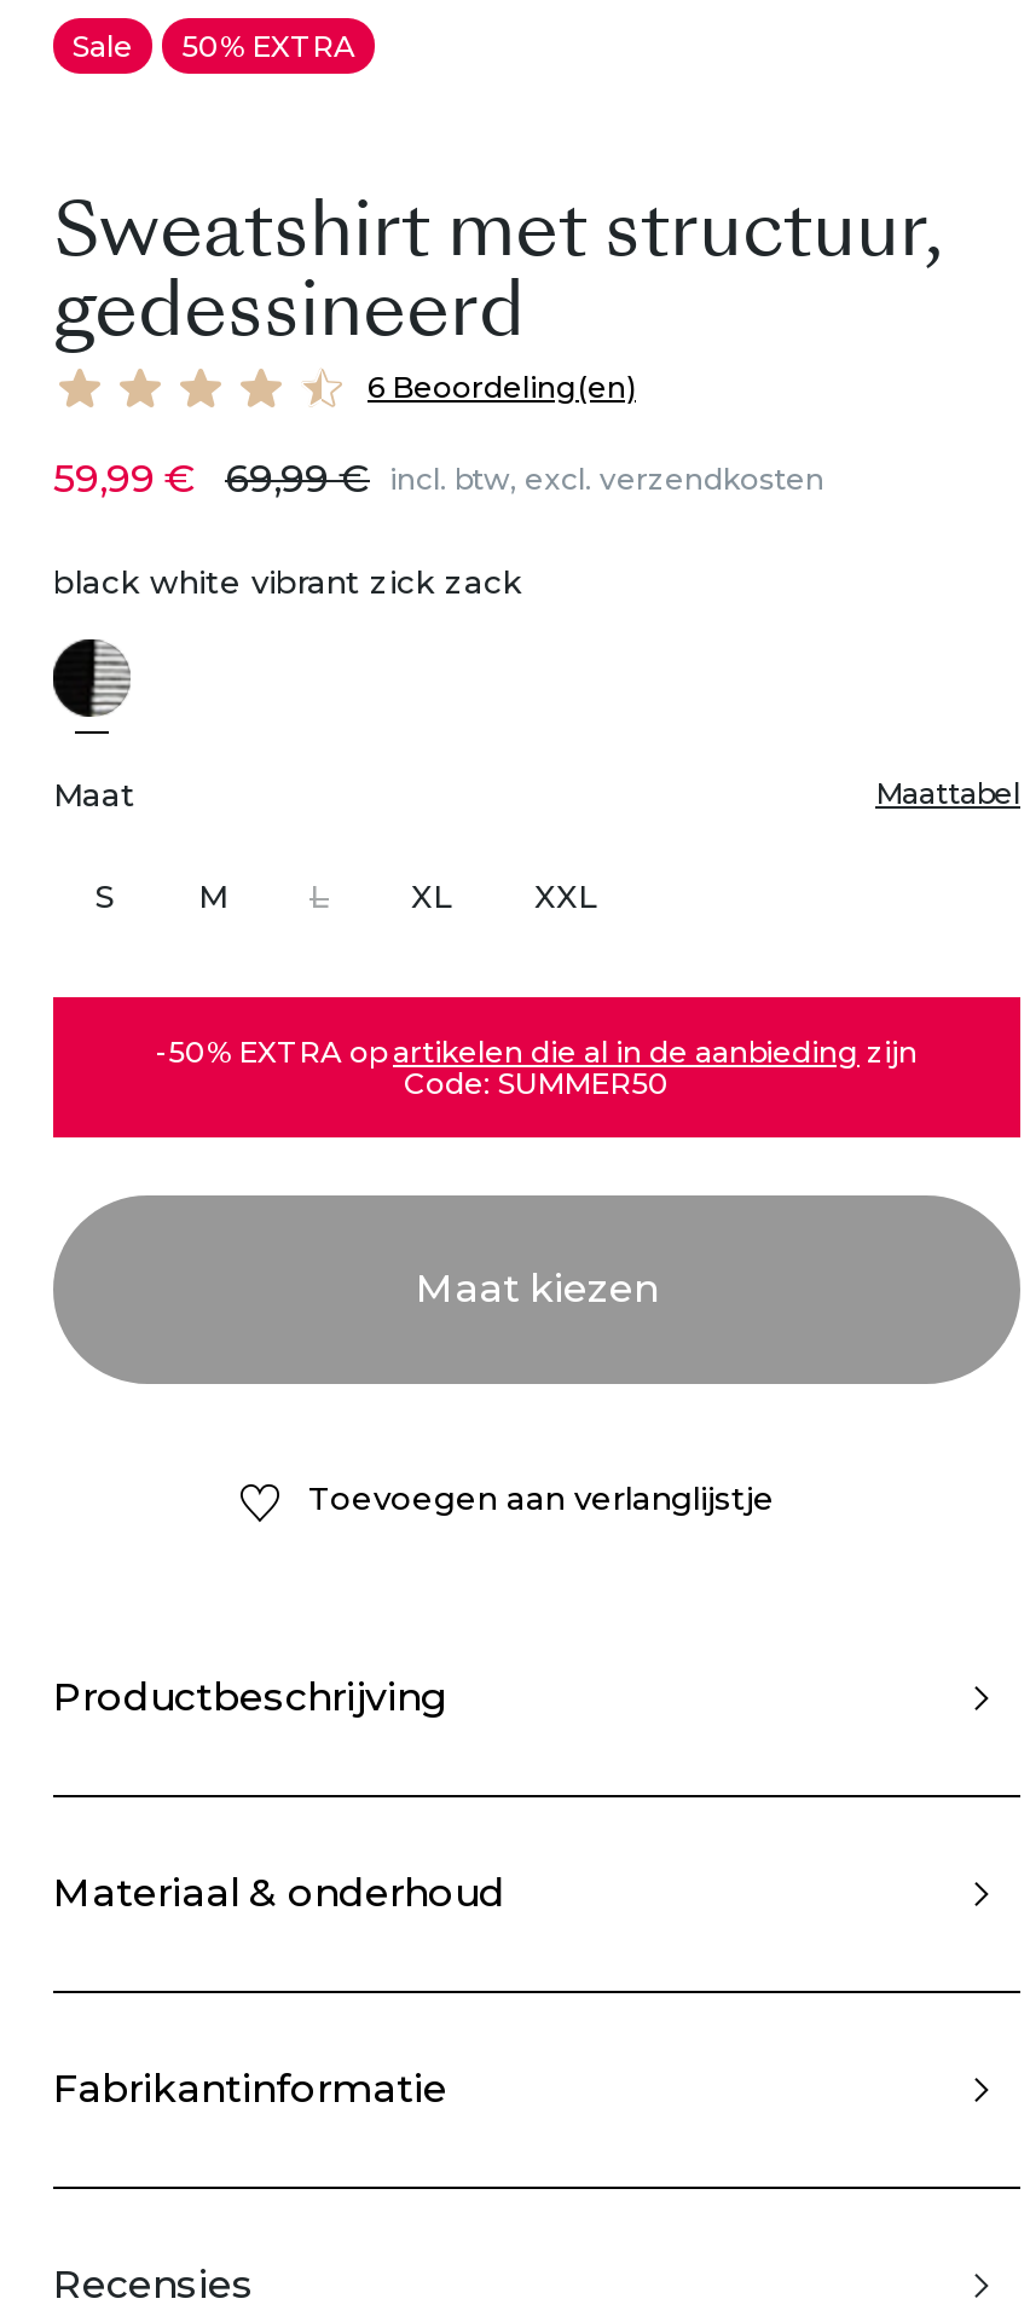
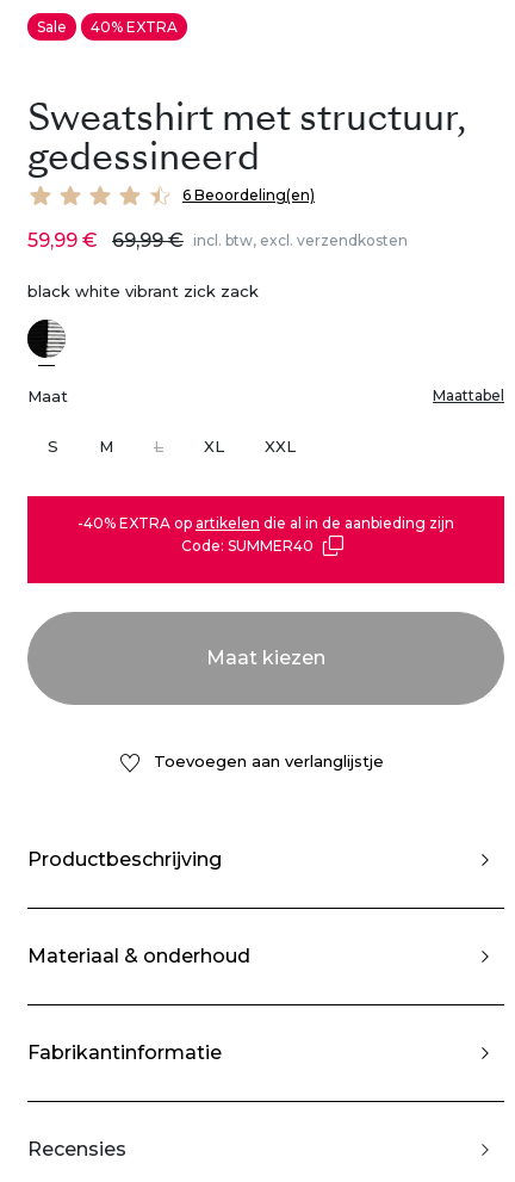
- Sale 50% EXTRA
+ Sale 40% EXTRA

- -50% EXTRA op artikelen die al in de aanbieding zijn
+ -40% EXTRA op artikelen die al in de aanbieding zijn

- Code: SUMMER50
+ Code: SUMMER40
